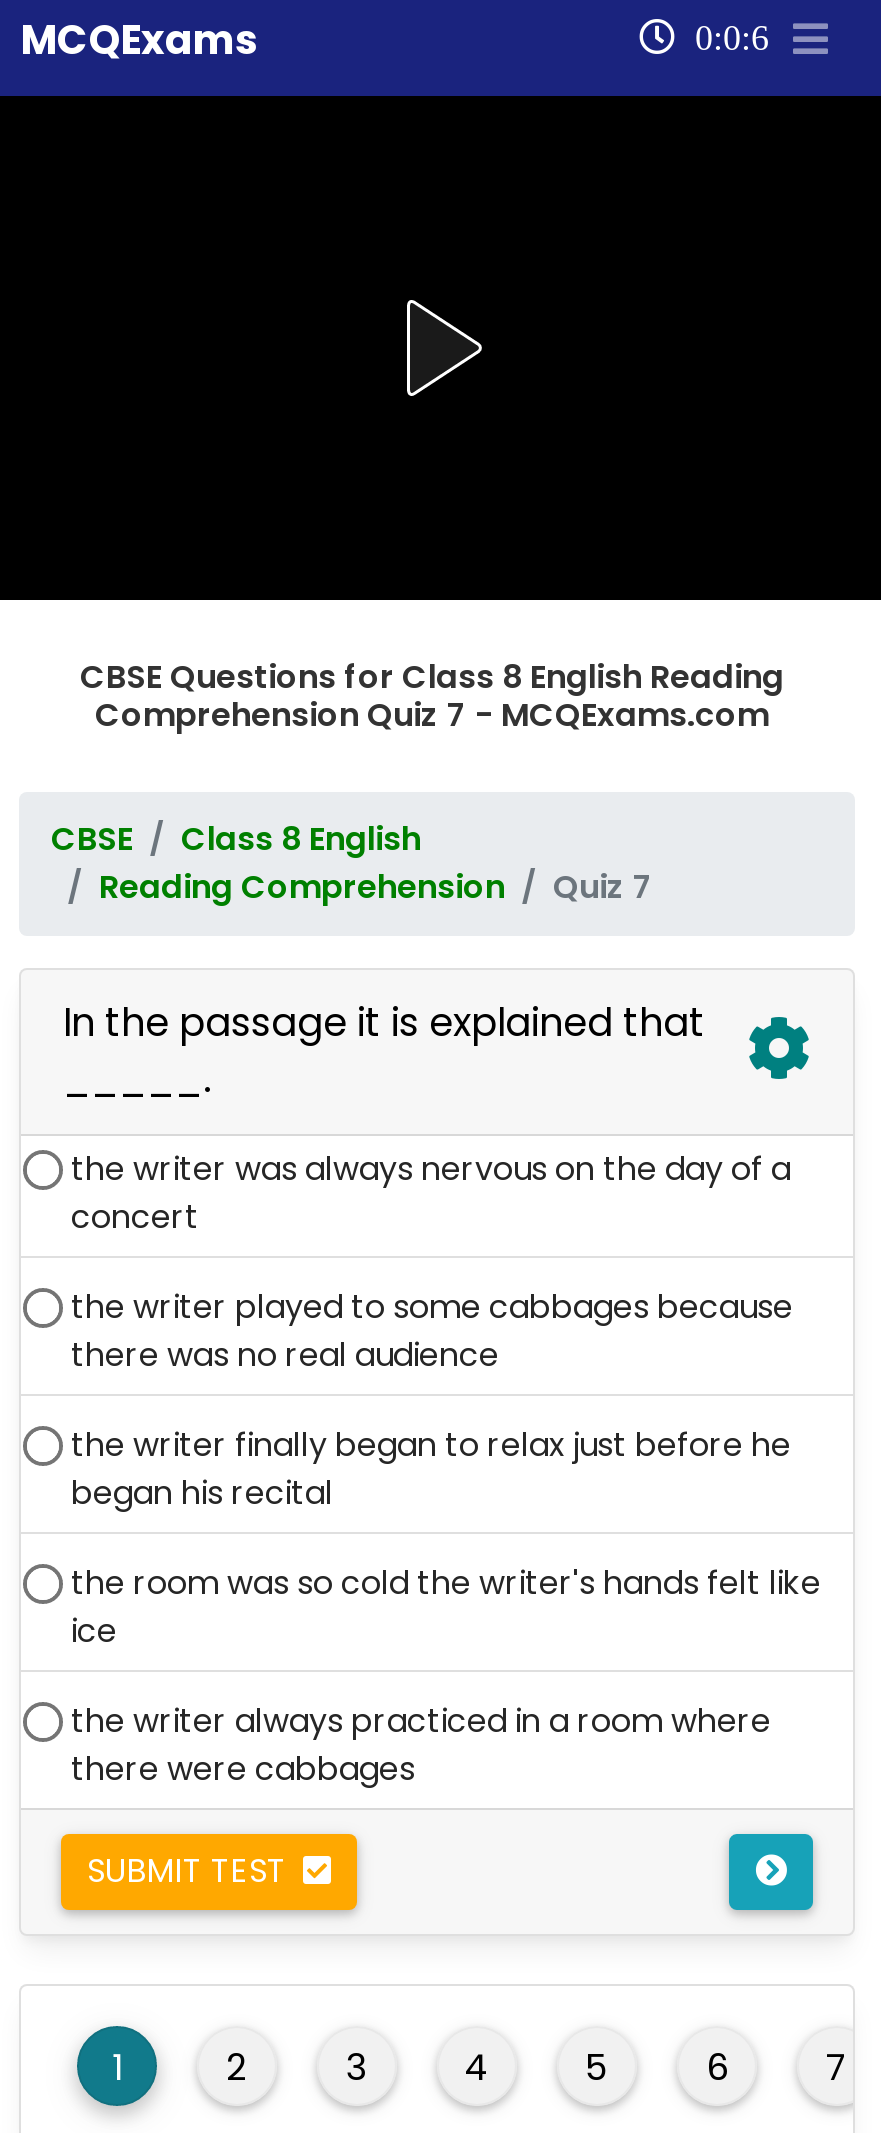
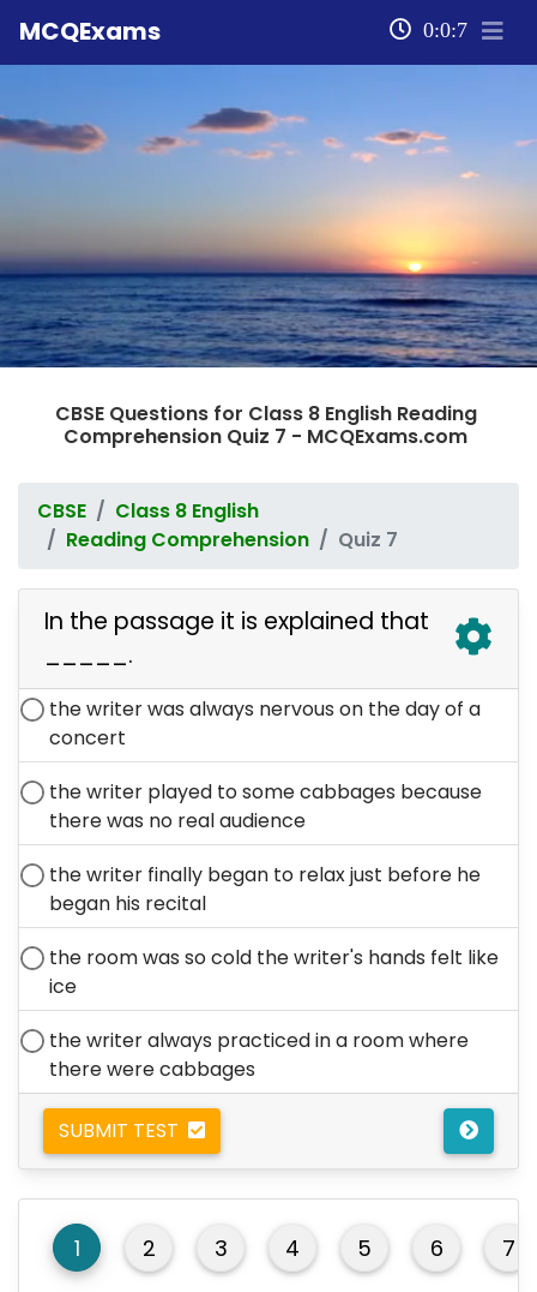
- 0:0:6
+ 0:0:7

+ [image]
